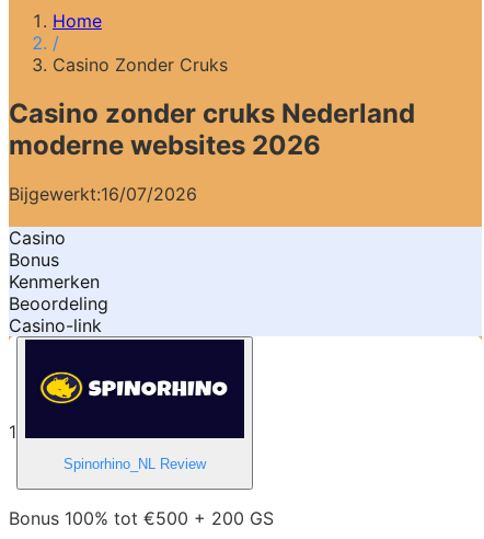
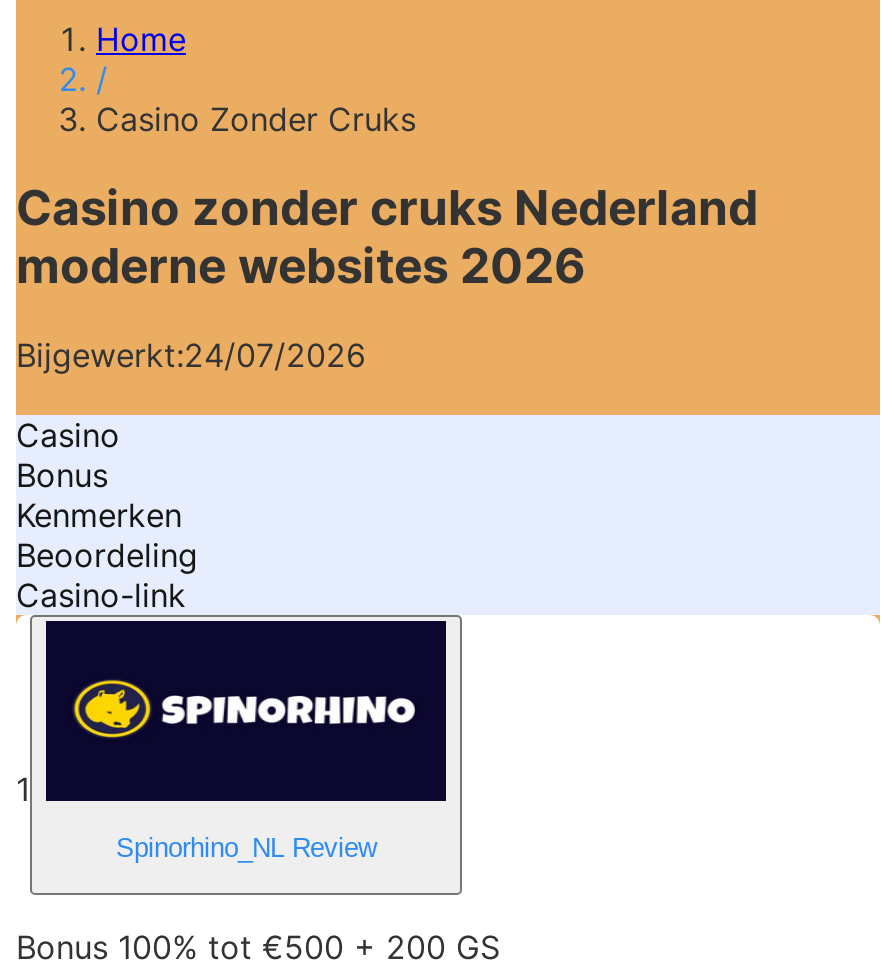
- Bijgewerkt:16/07/2026
+ Bijgewerkt:24/07/2026
